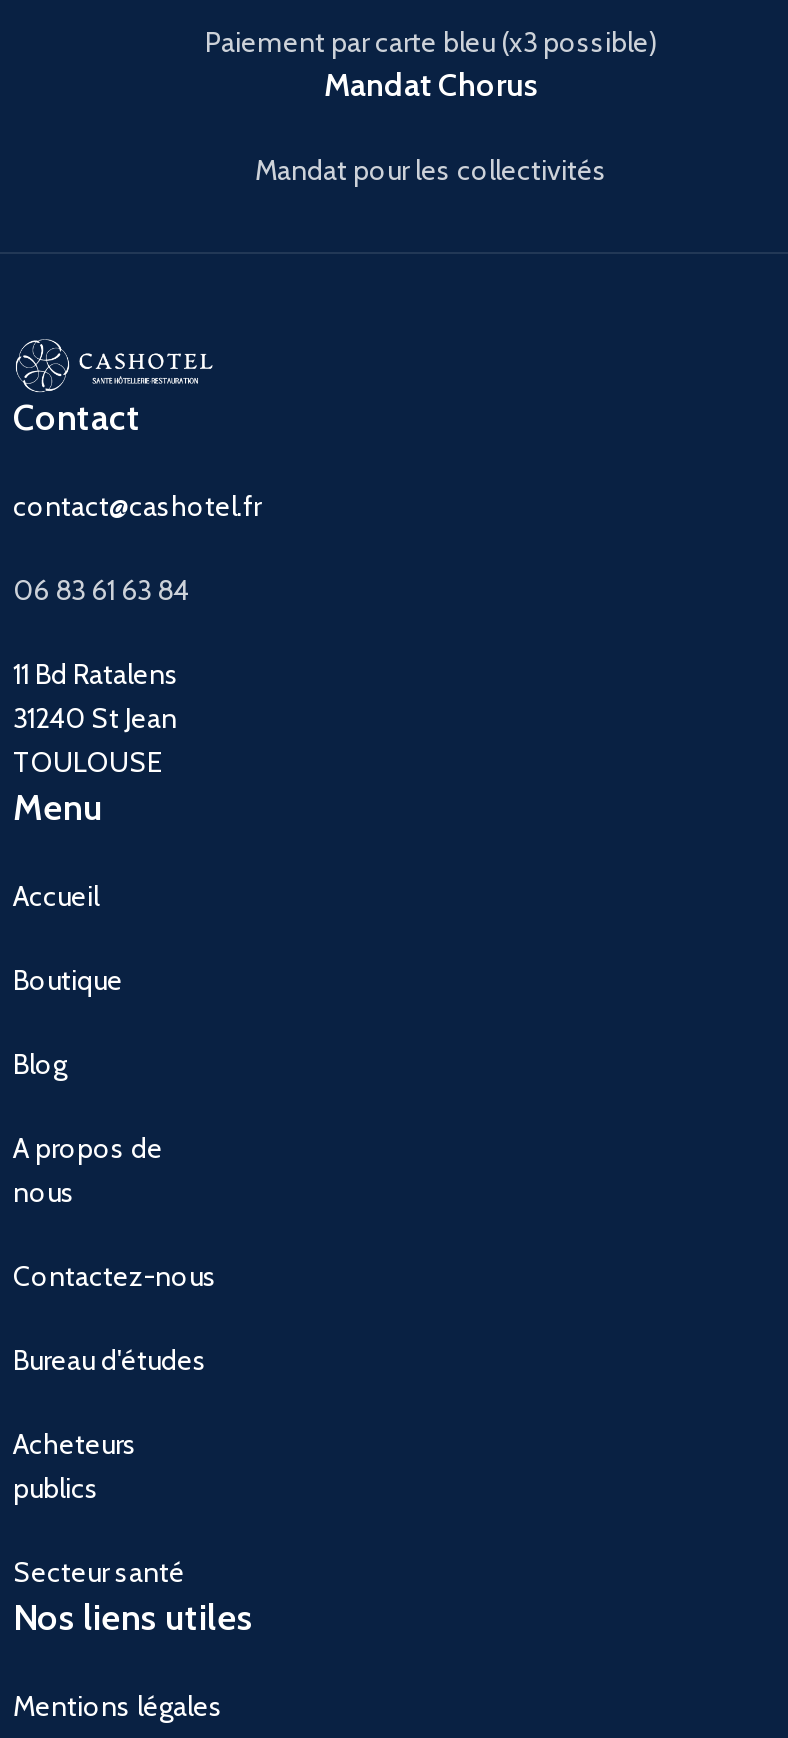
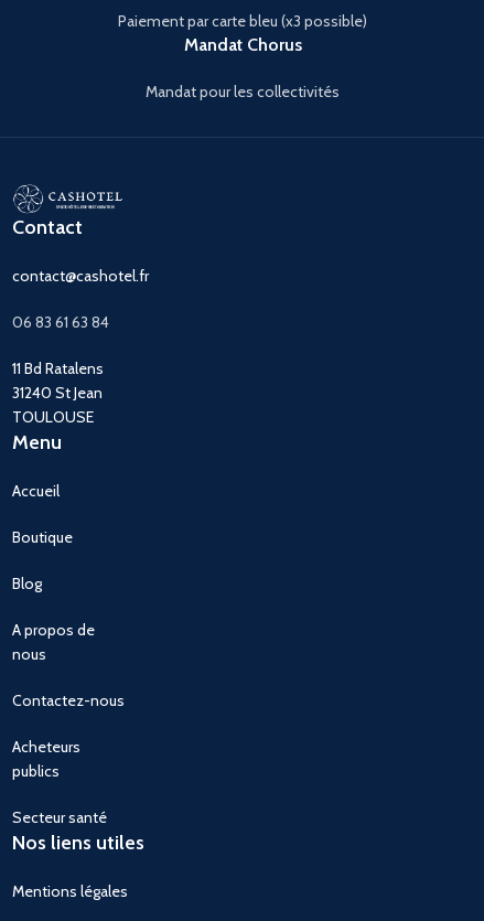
- Bureau d'études
